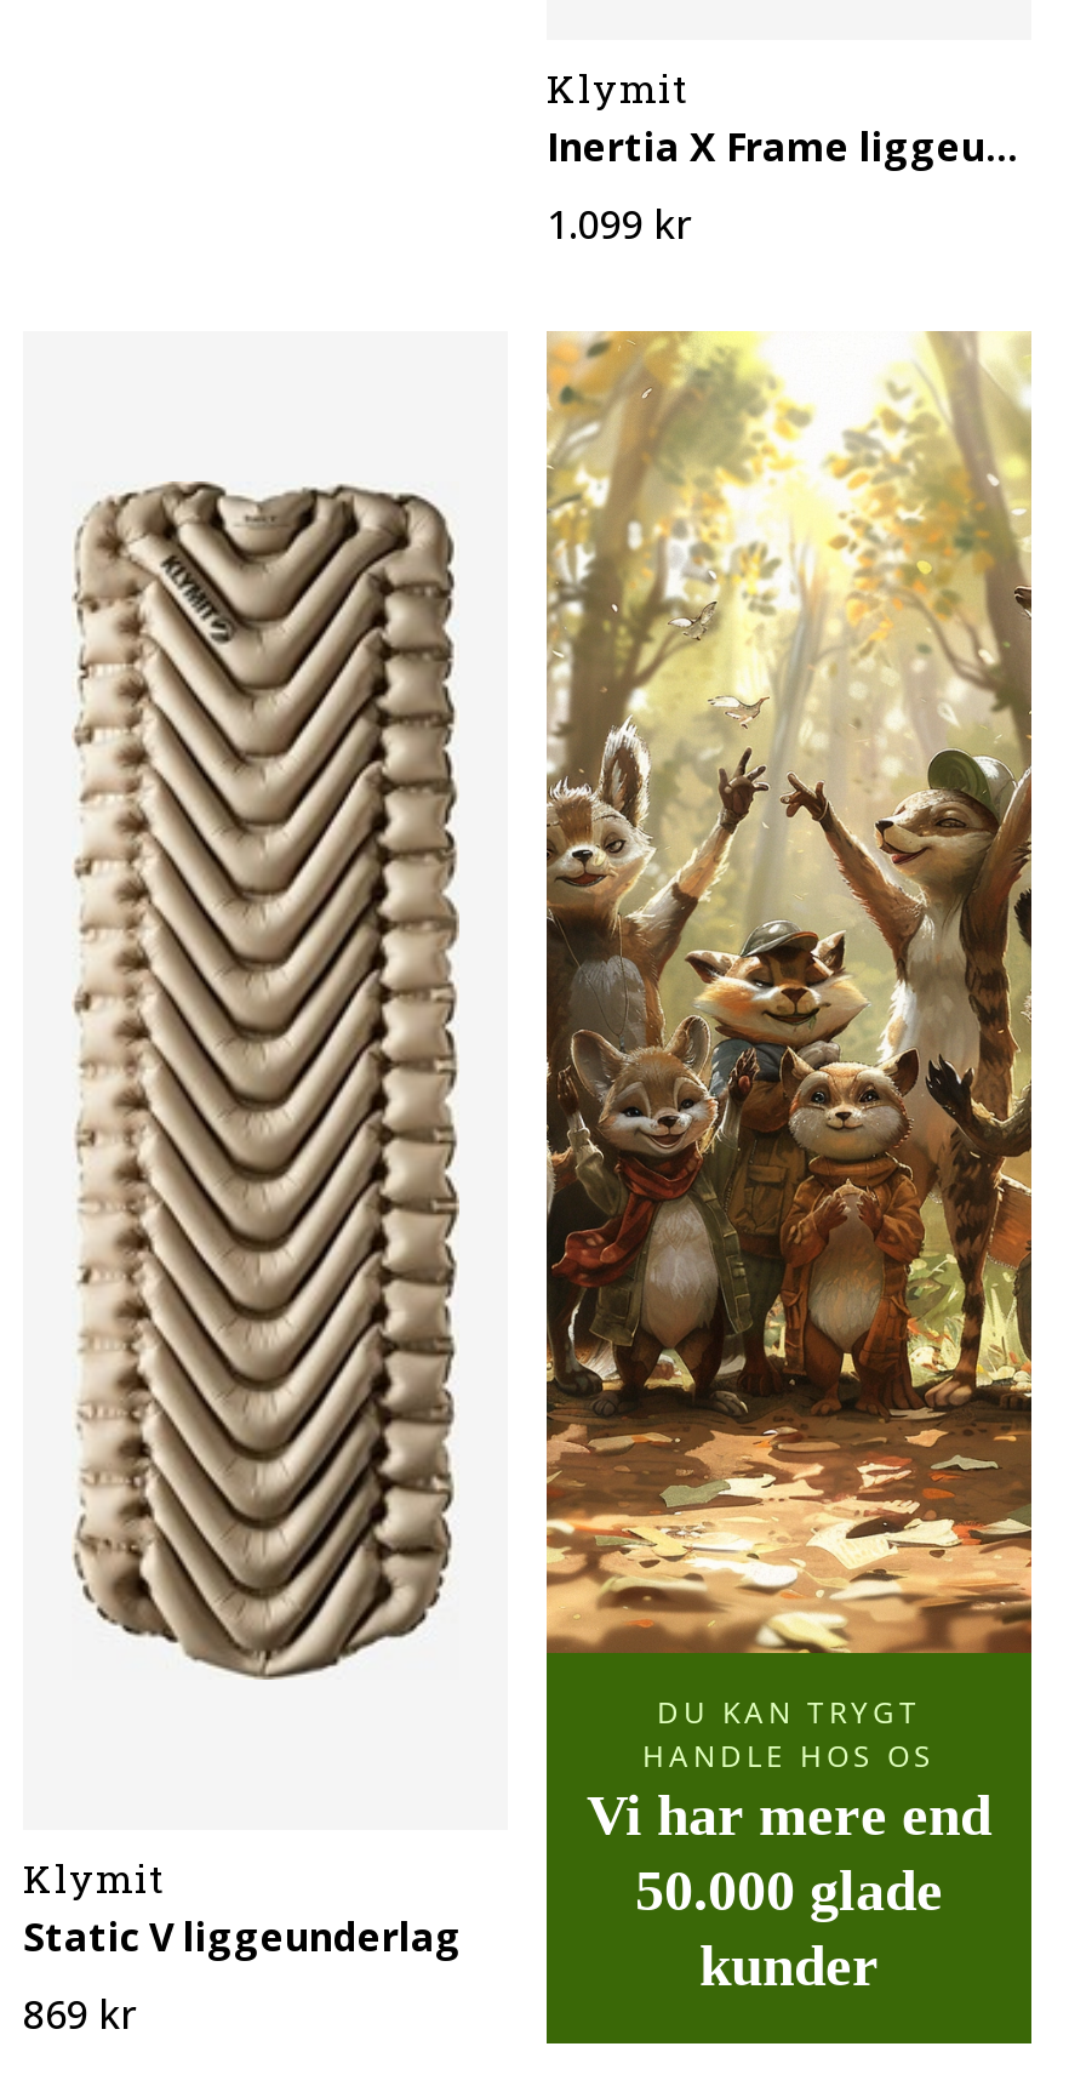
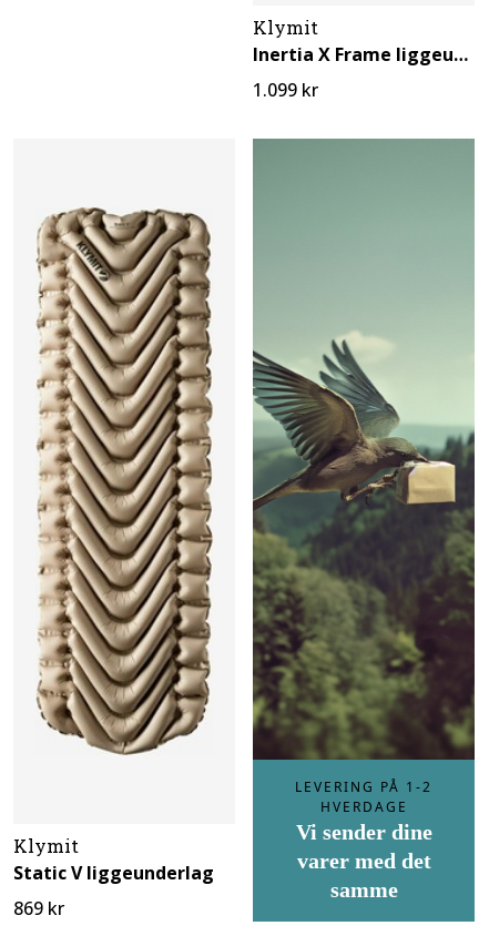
- [image]
+ [image]
